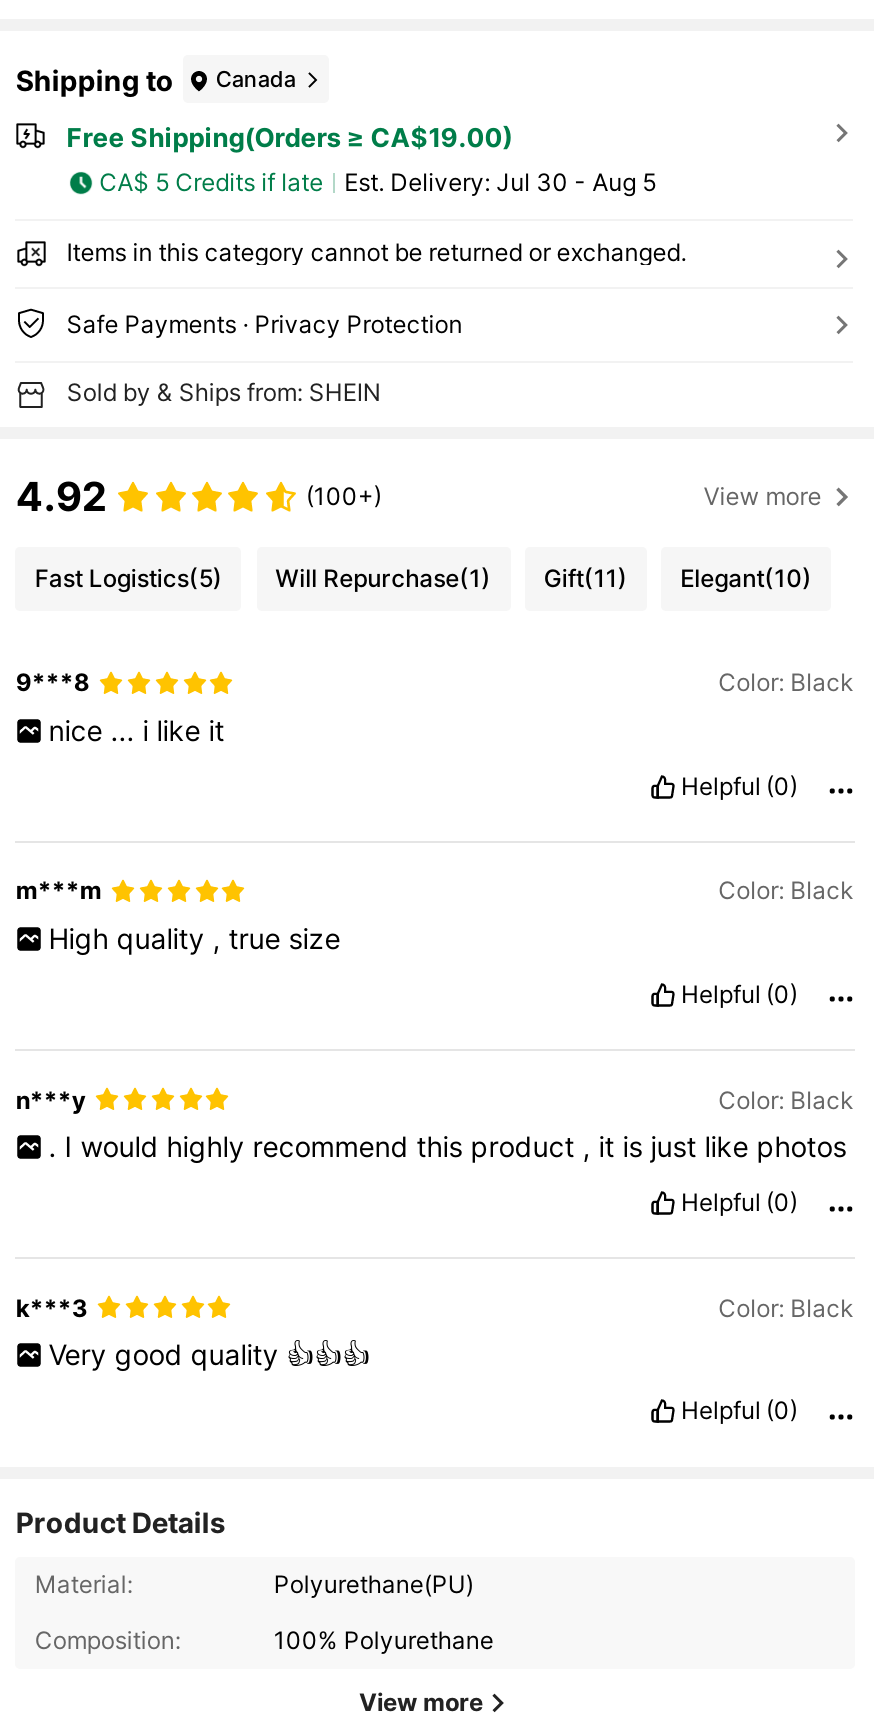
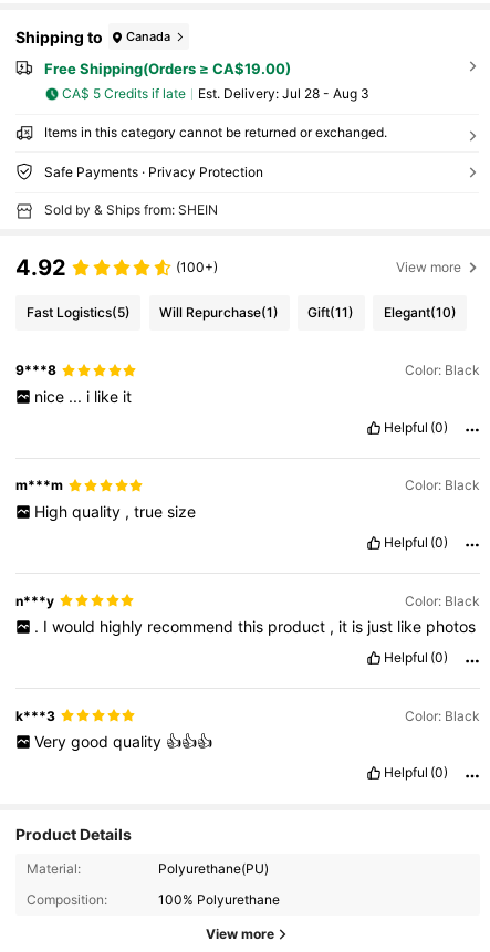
- Est. Delivery: Jul 30 - Aug 5
+ Est. Delivery: Jul 28 - Aug 3
